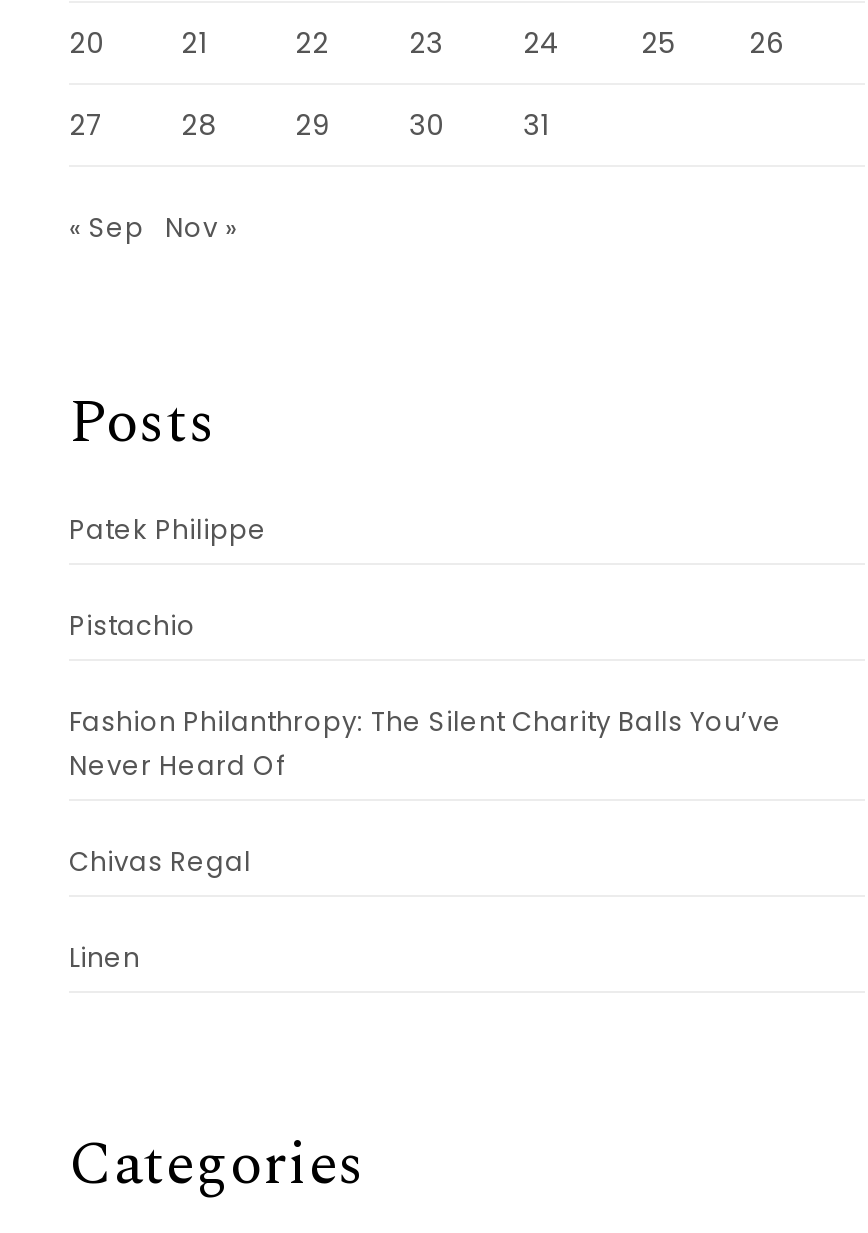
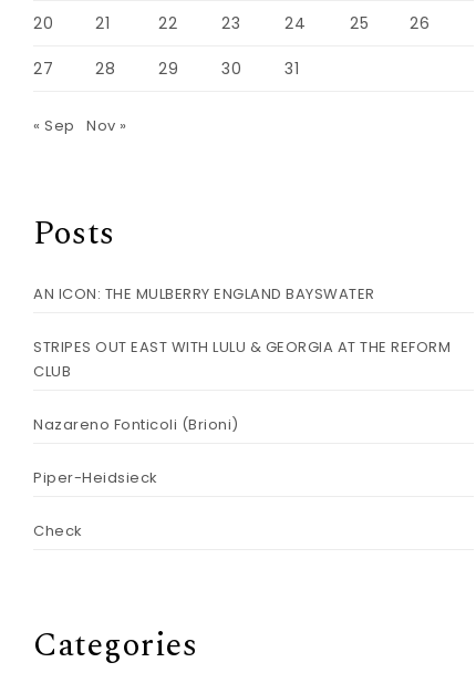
- Patek Philippe
+ AN ICON: THE MULBERRY ENGLAND BAYSWATER

- Pistachio
+ STRIPES OUT EAST WITH LULU & GEORGIA AT THE REFORM
+ CLUB

- Fashion Philanthropy: The Silent Charity Balls You’ve
- Never Heard Of
+ Nazareno Fonticoli (Brioni)

- Chivas Regal
+ Piper-Heidsieck

- Linen
+ Check
